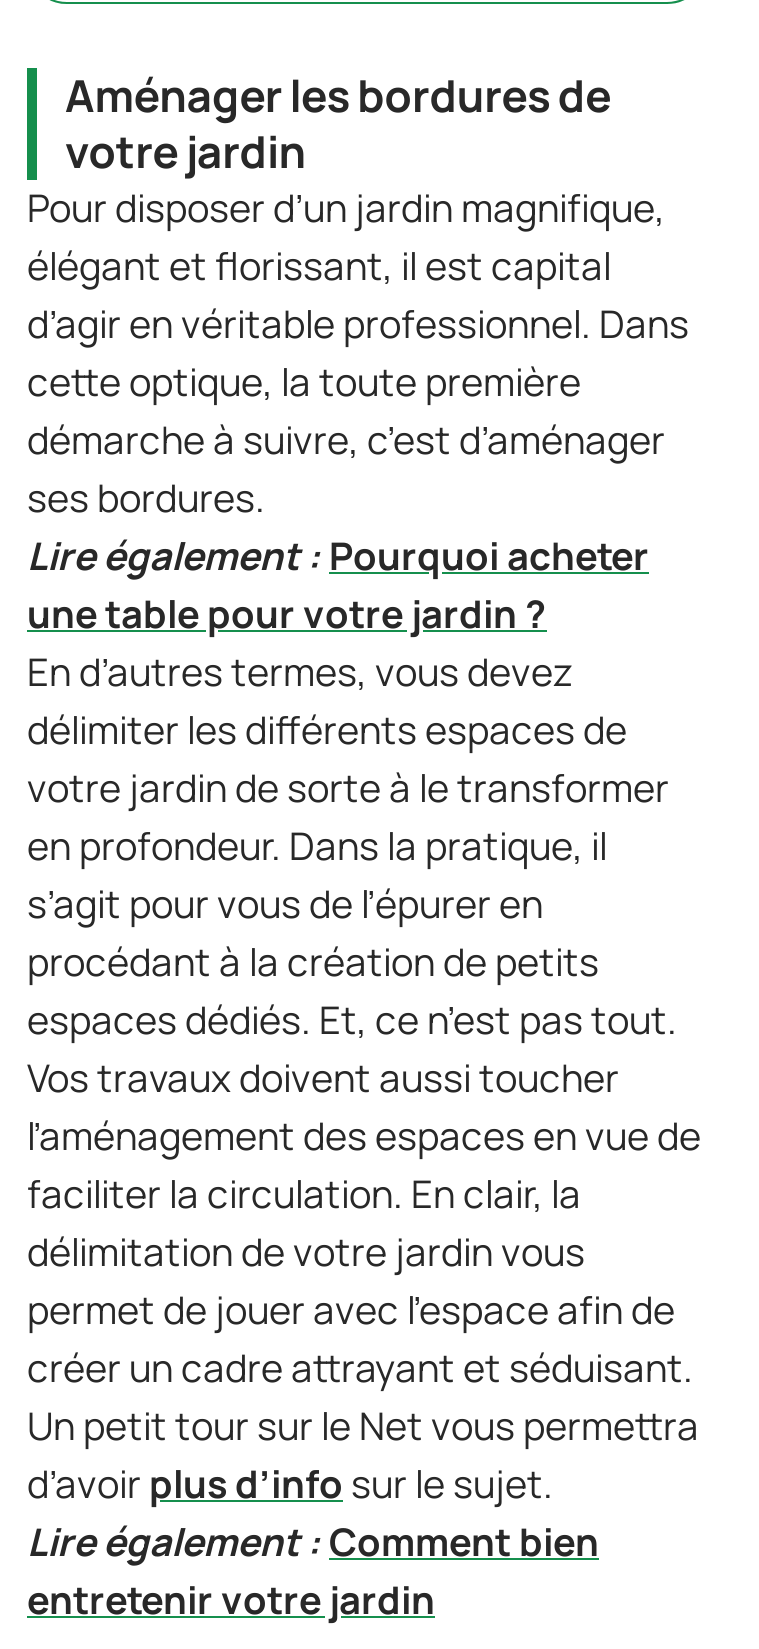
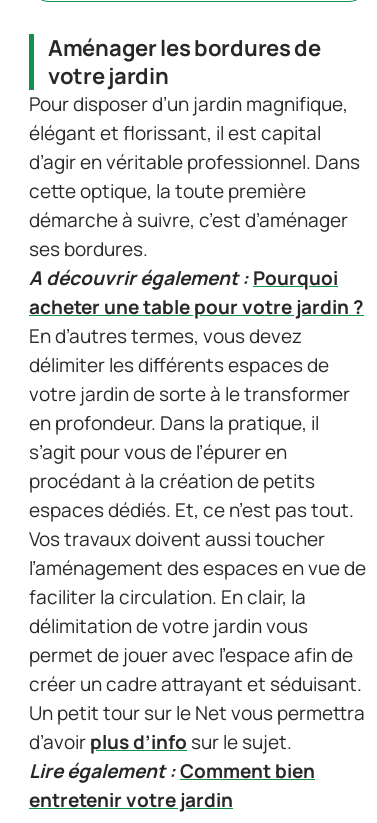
- Lire également : Pourquoi acheter
- une table pour votre jardin ?
+ A découvrir également : Pourquoi
+ acheter une table pour votre jardin ?
